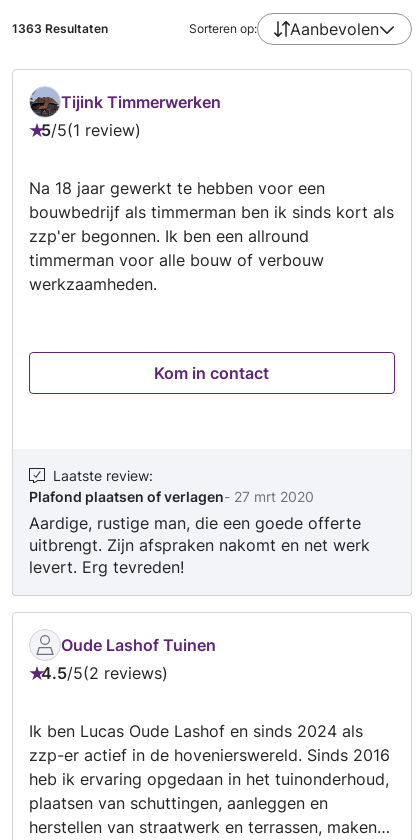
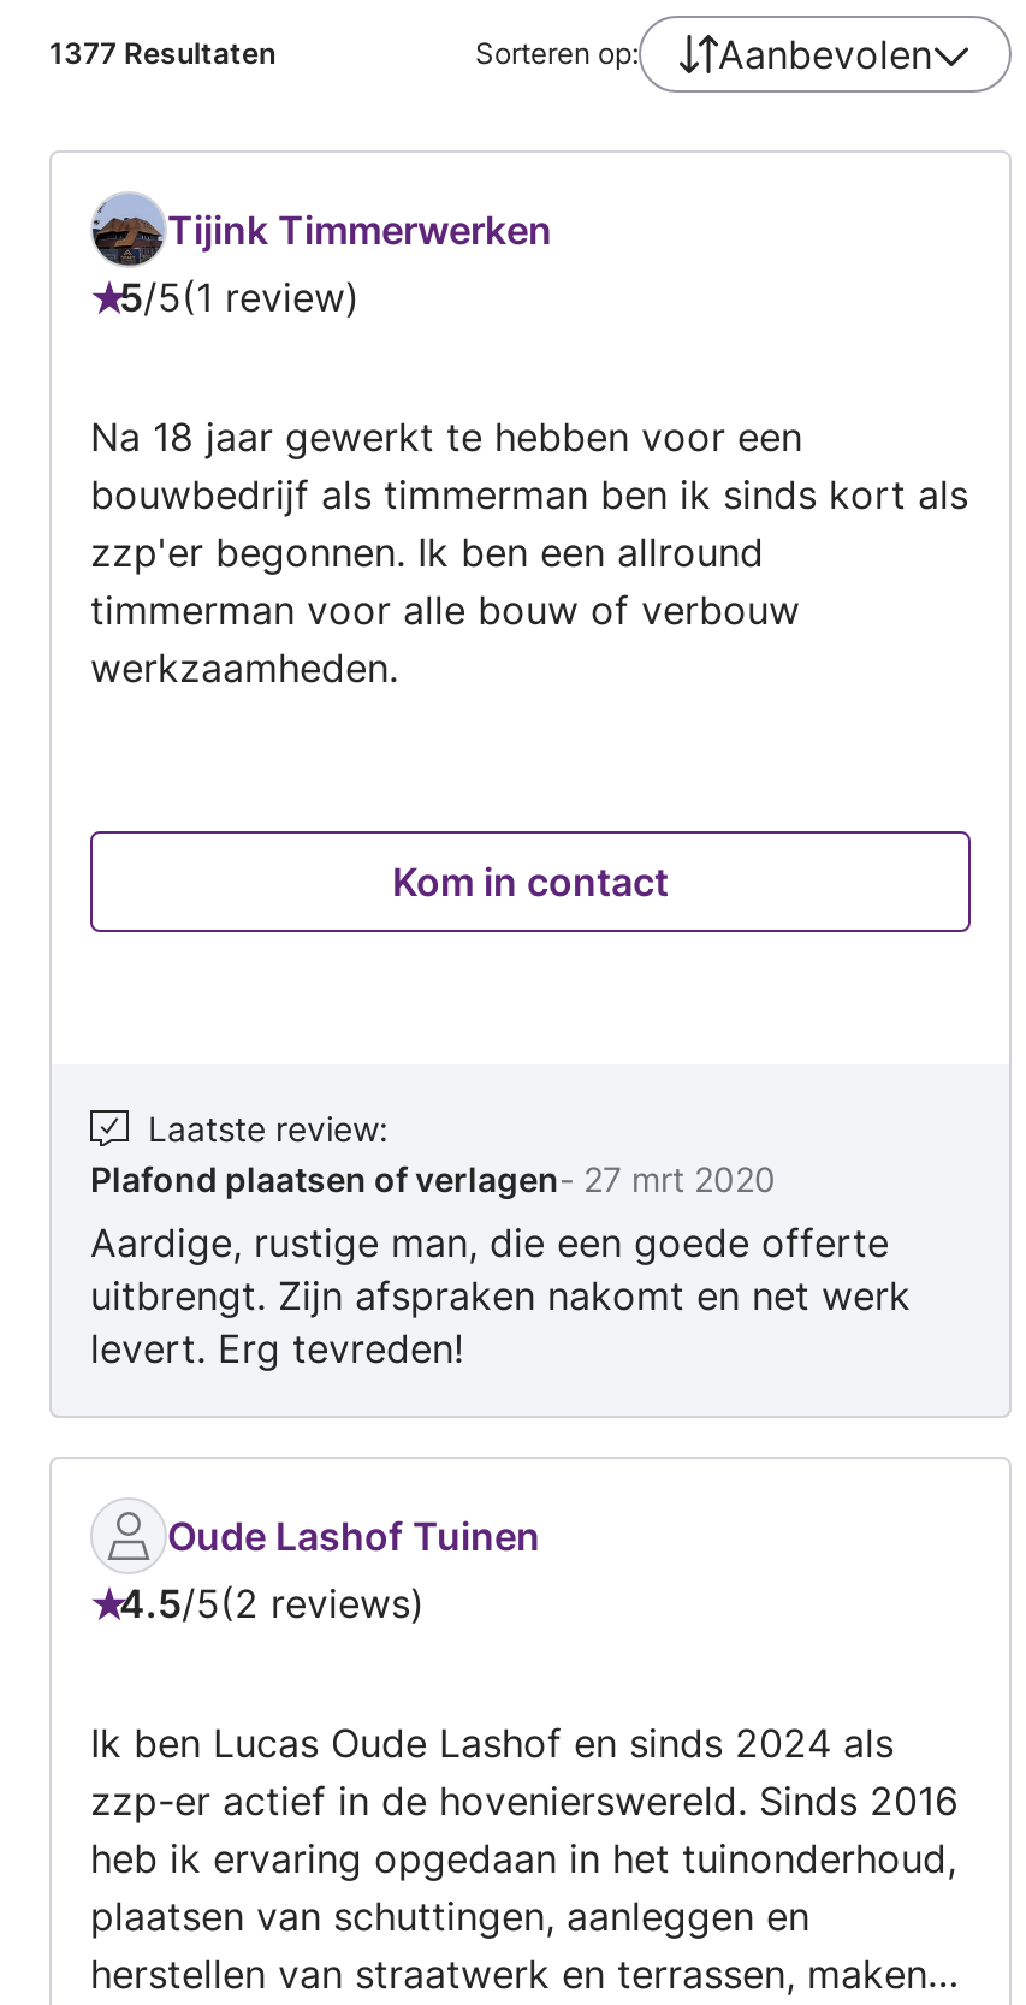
- 1363 Resultaten
+ 1377 Resultaten
